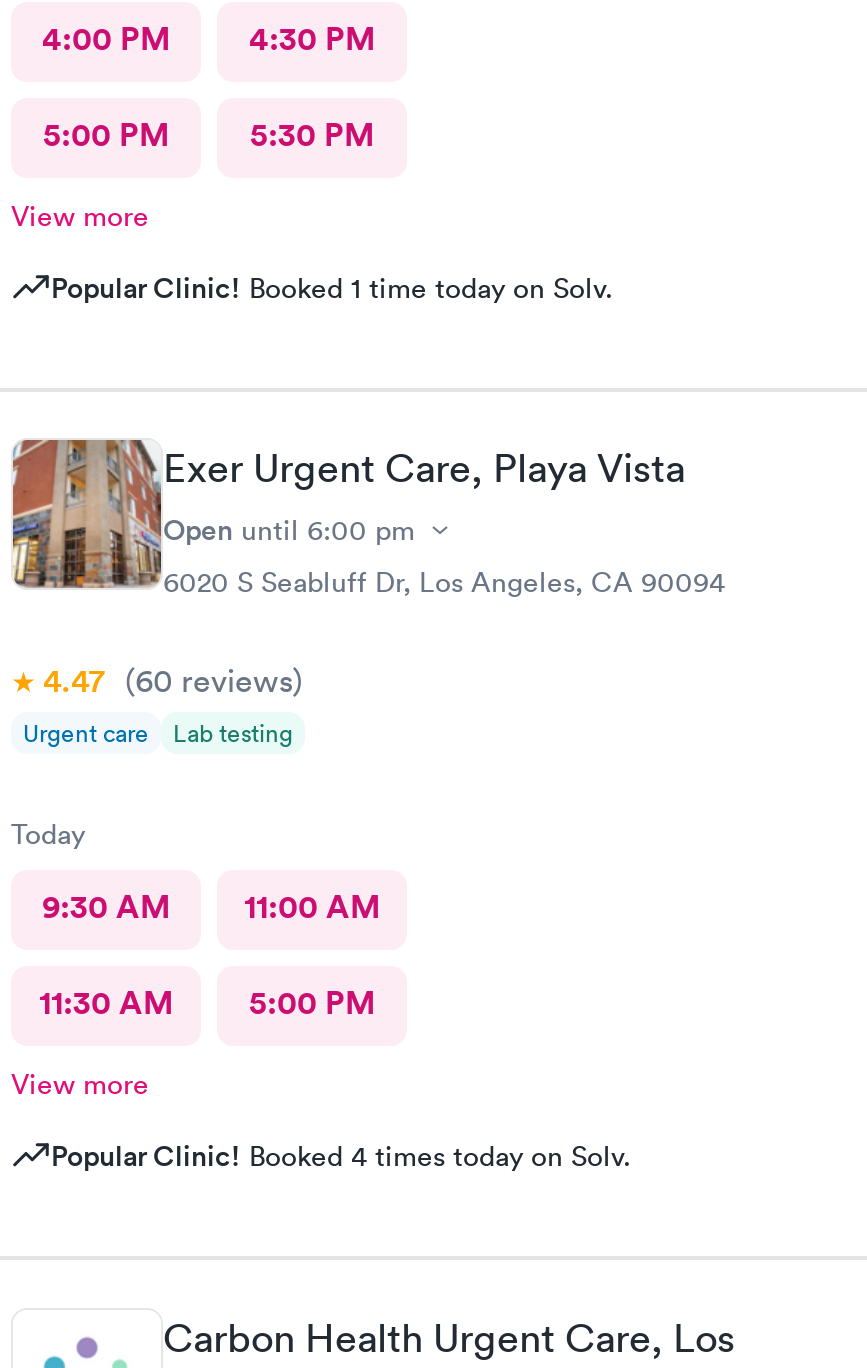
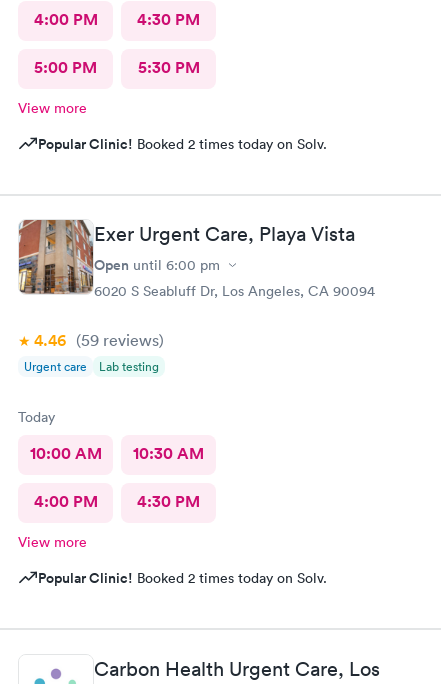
- Popular Clinic! Booked 1 time today on Solv.
+ Popular Clinic! Booked 2 times today on Solv.

- 4.47 (60 reviews)
+ 4.46 (59 reviews)

- 9:30 AM
- 11:00 AM
+ 10:00 AM
+ 10:30 AM

- 11:30 AM
- 5:00 PM
+ 4:00 PM
+ 4:30 PM

- Popular Clinic! Booked 4 times today on Solv.
+ Popular Clinic! Booked 2 times today on Solv.
